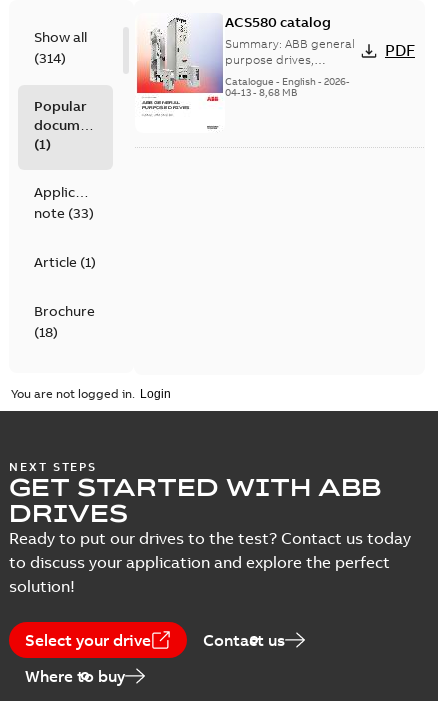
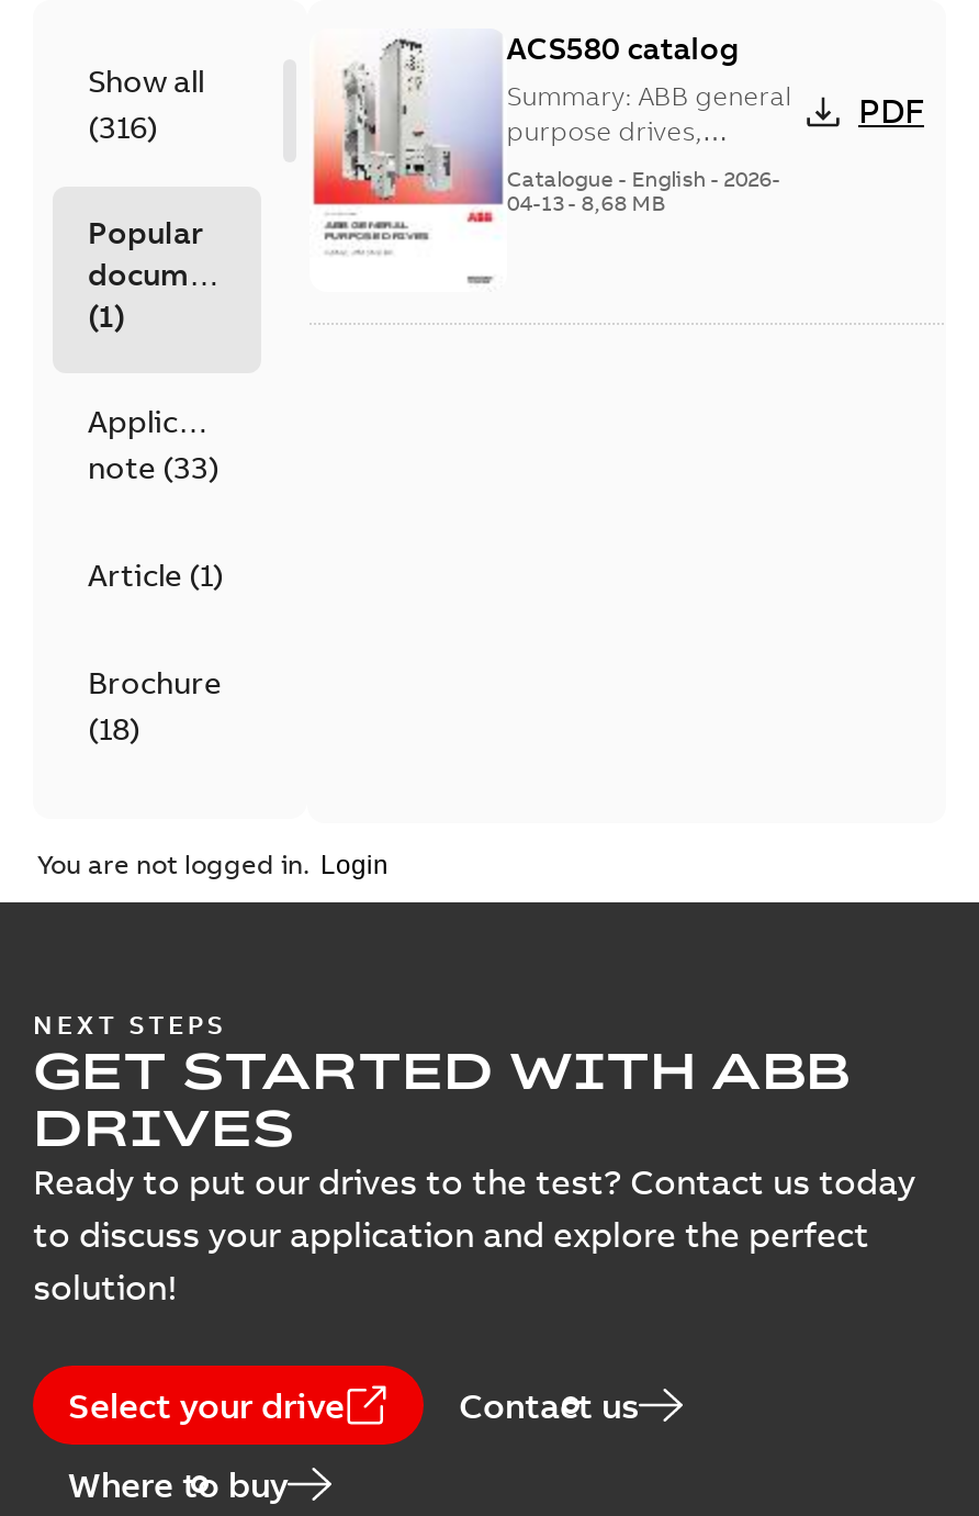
- (314)
+ (316)
